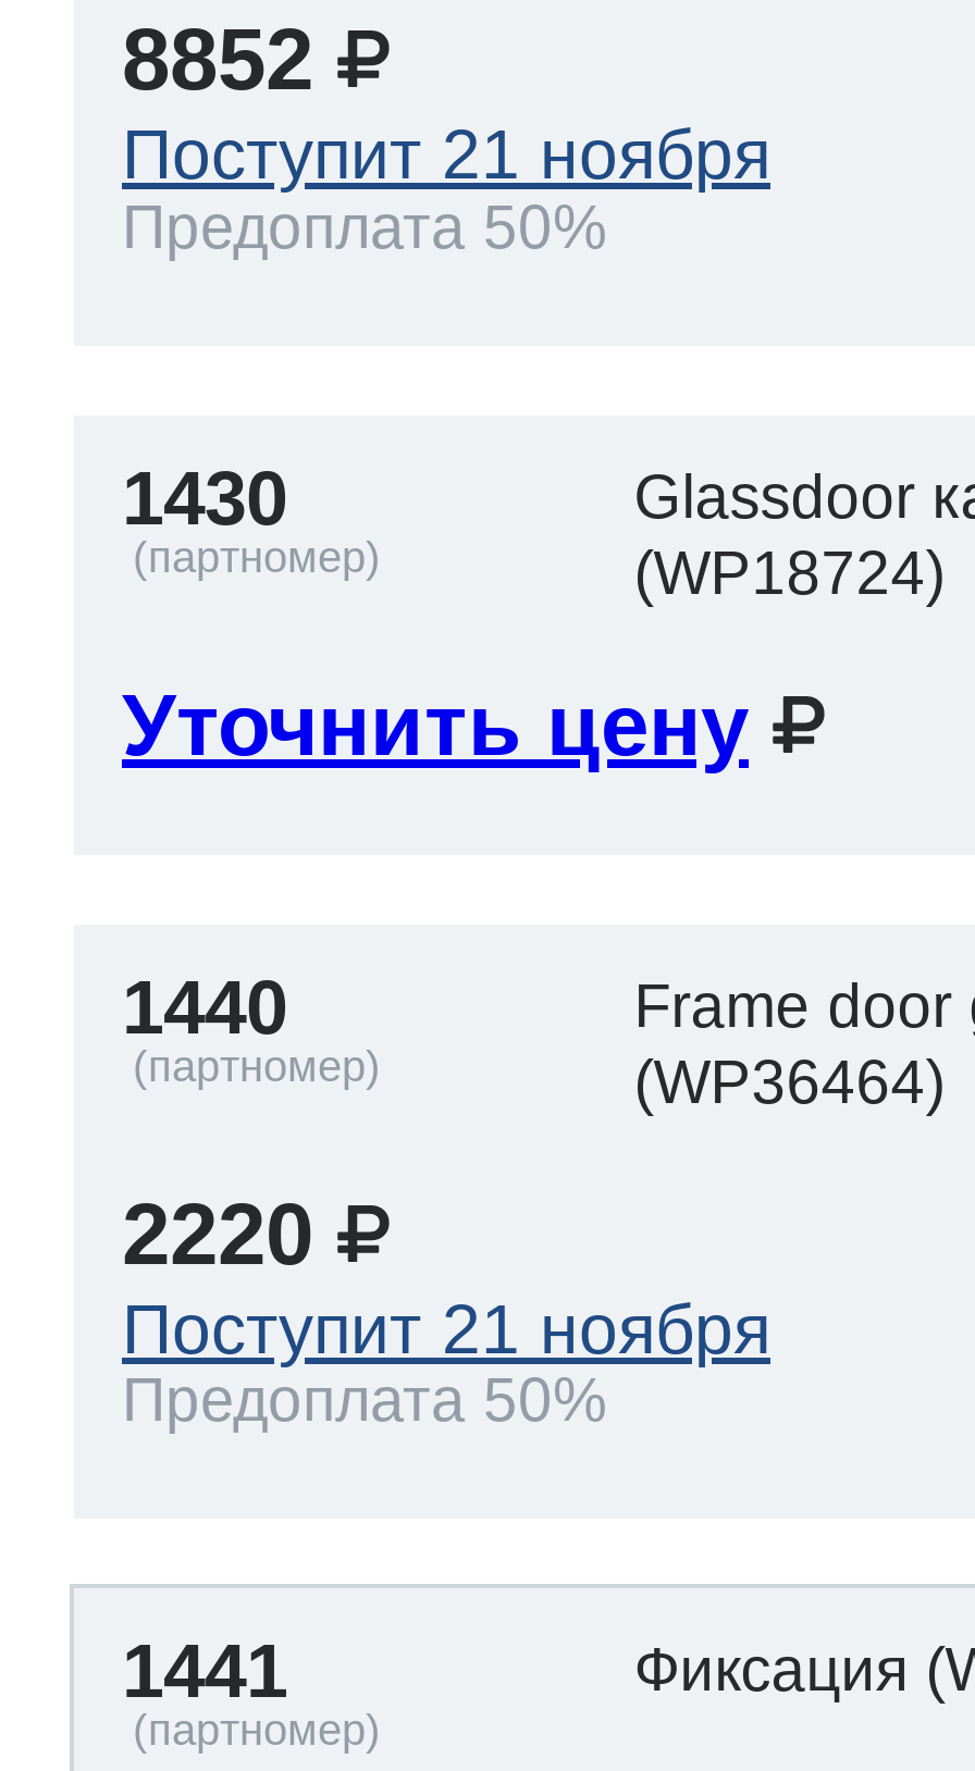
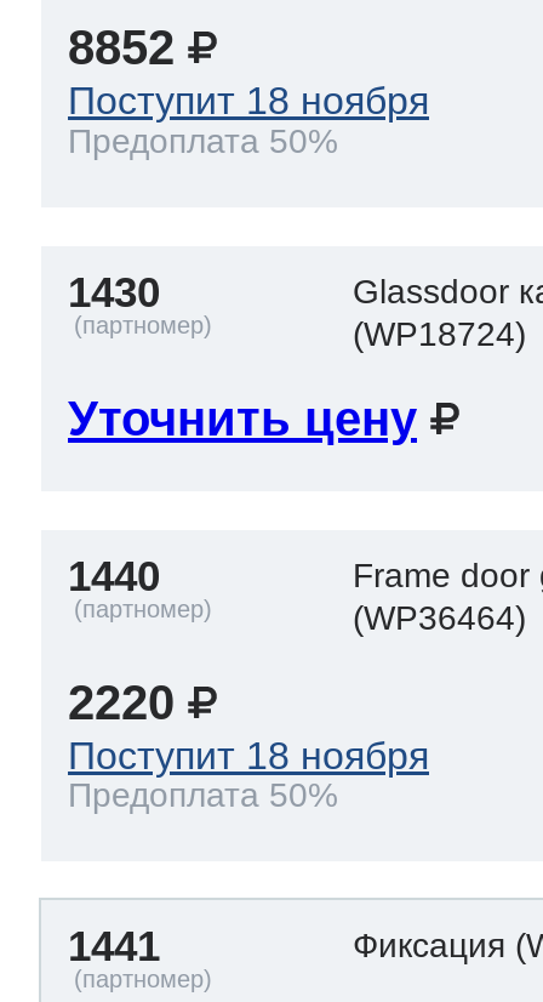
- Поступит 21 ноября
+ Поступит 18 ноября

- Поступит 21 ноября
+ Поступит 18 ноября
